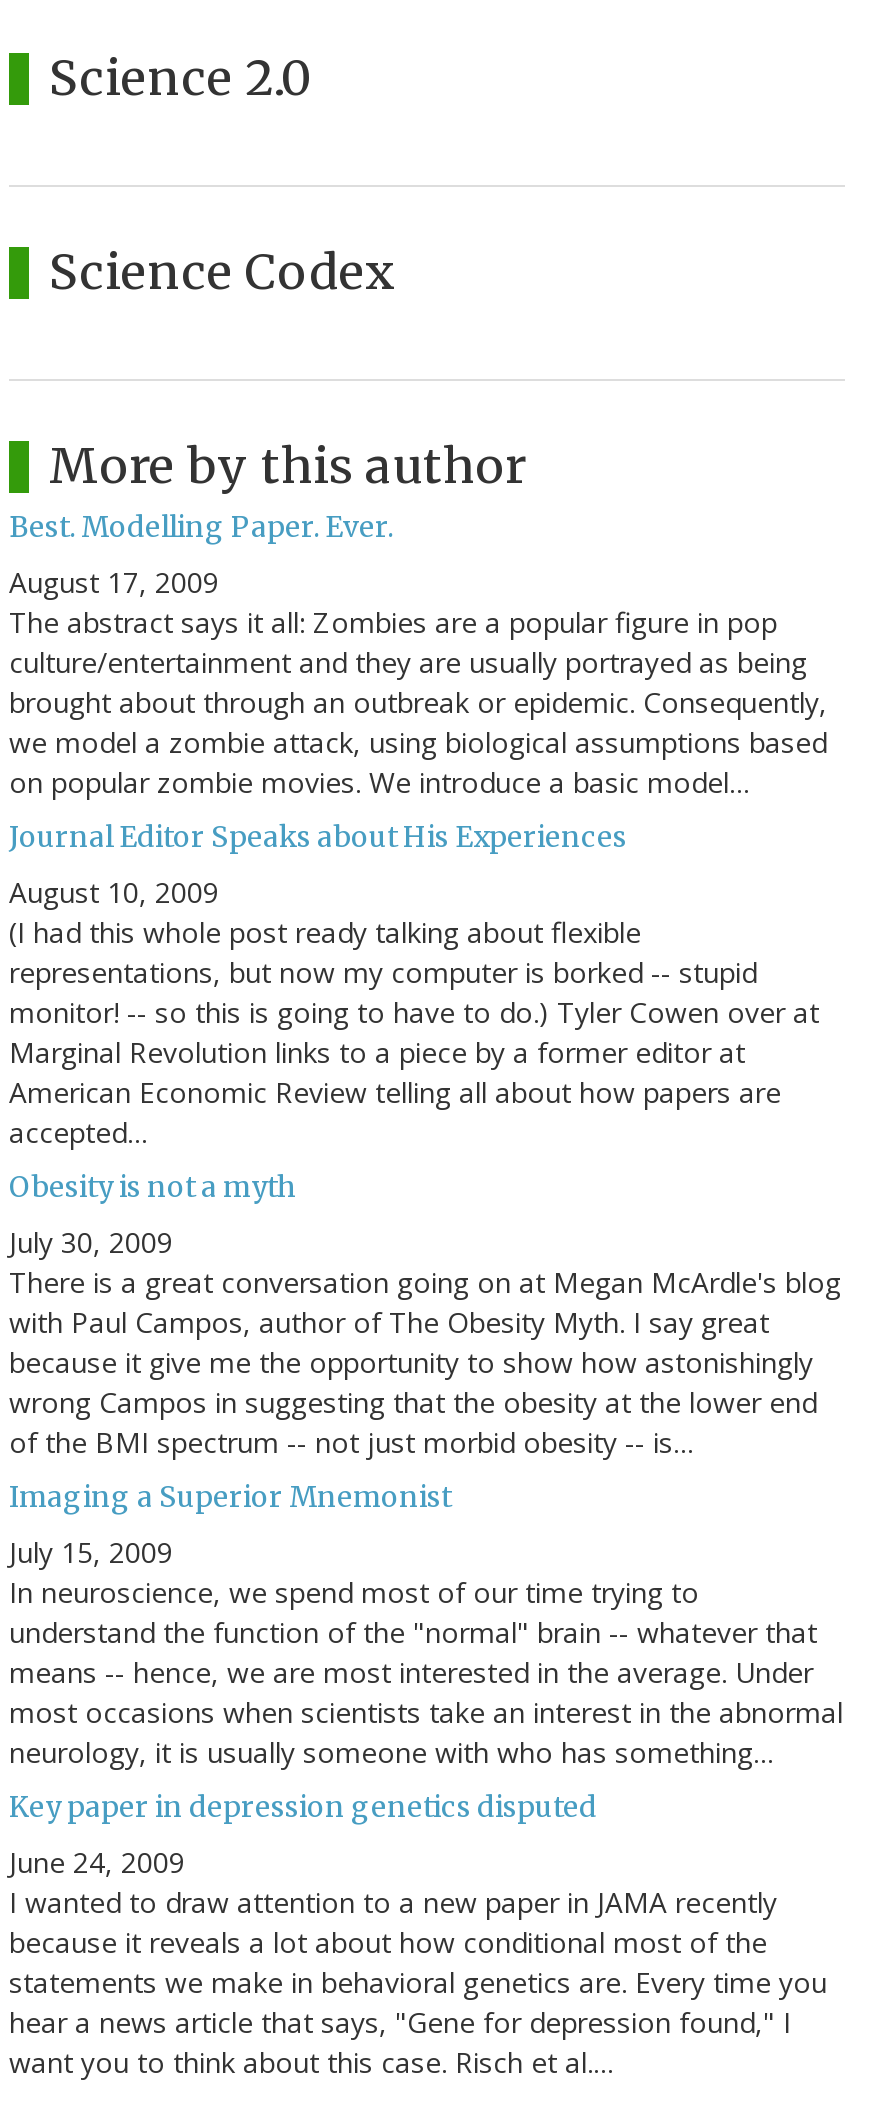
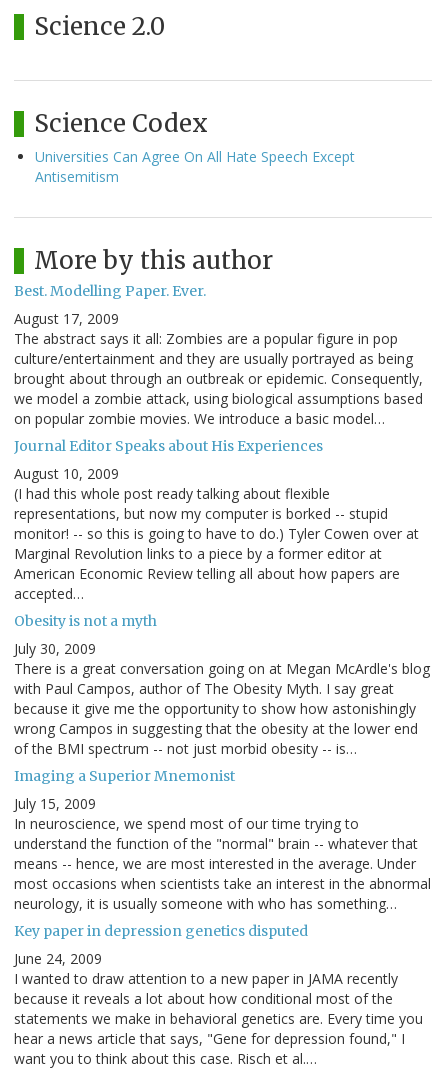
+ Universities Can Agree On All Hate Speech Except
+ Antisemitism
